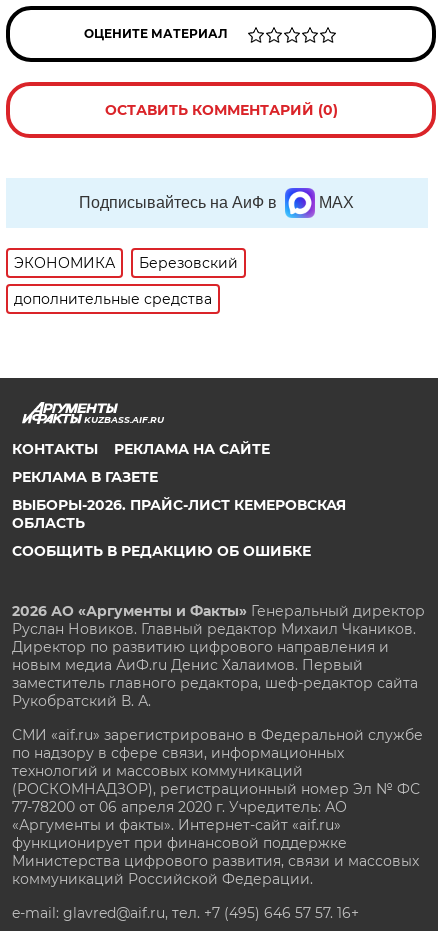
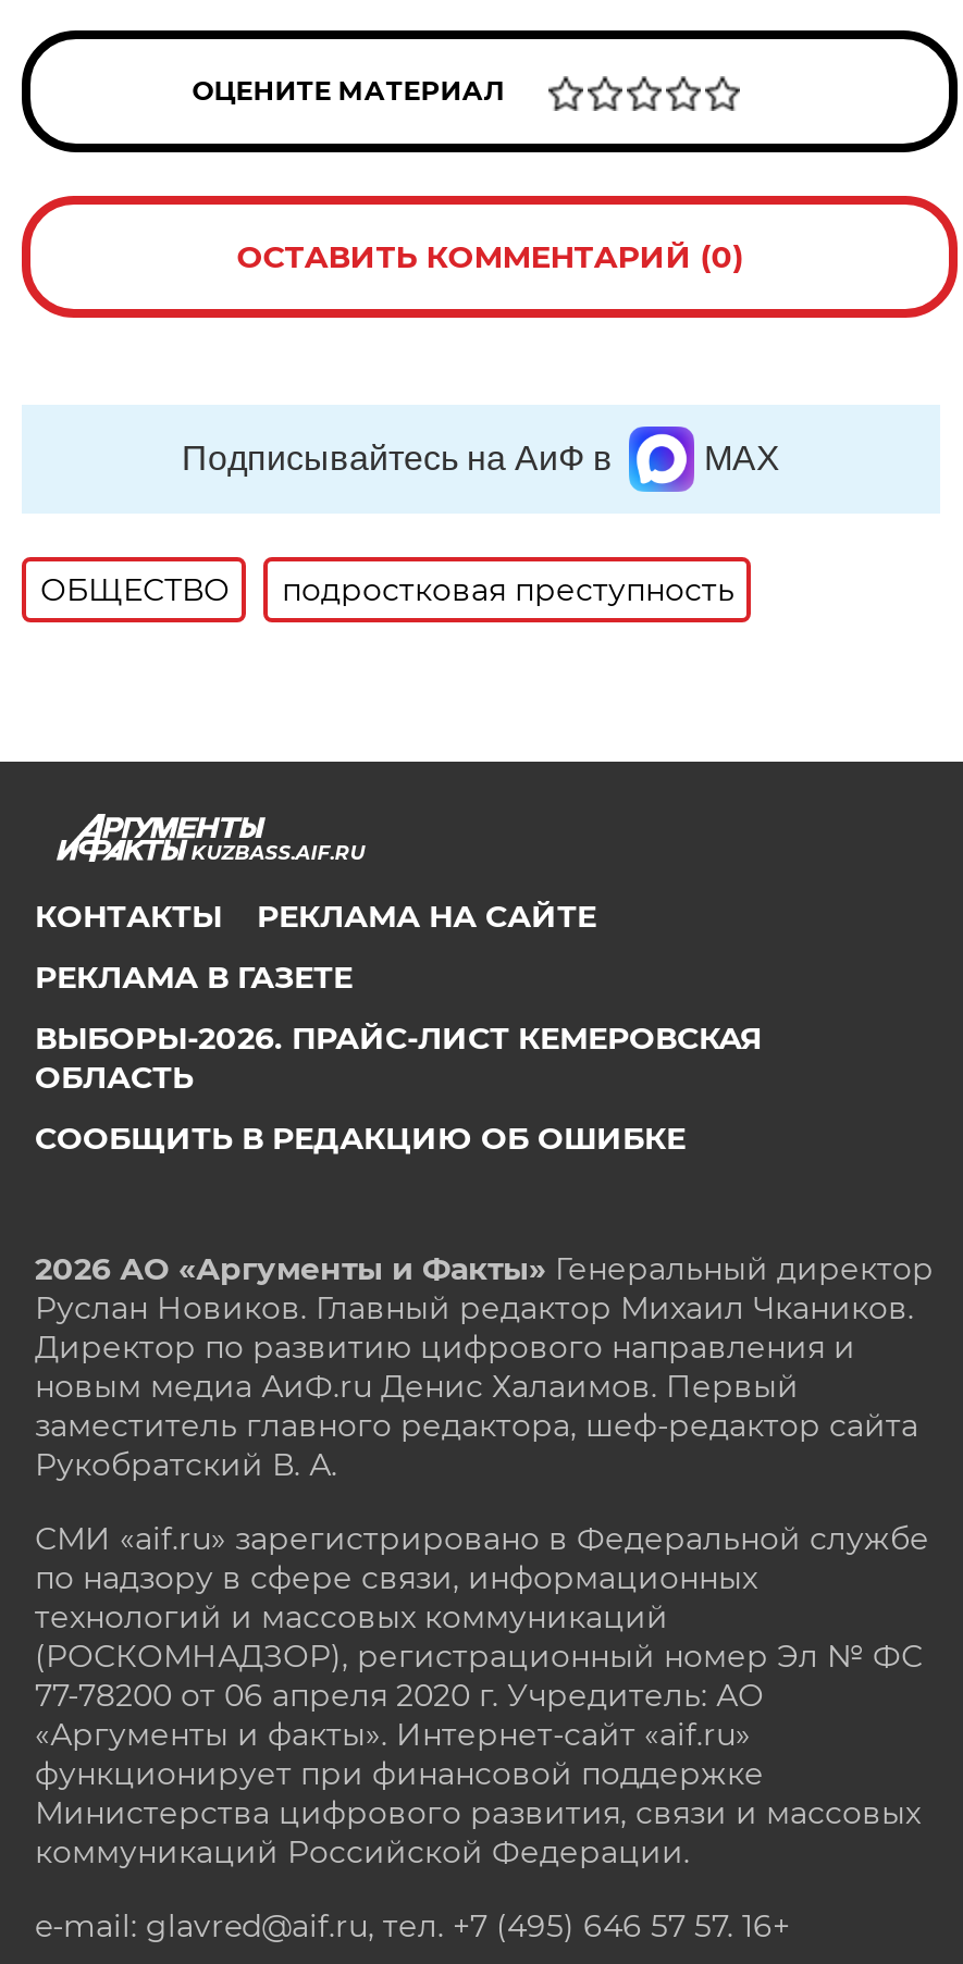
- ЭКОНОМИКА
- Березовский
- дополнительные средства
+ ОБЩЕСТВО
+ подростковая преступность
